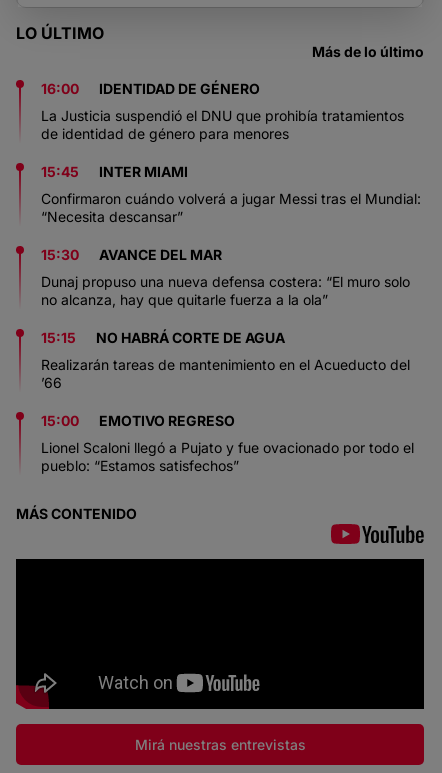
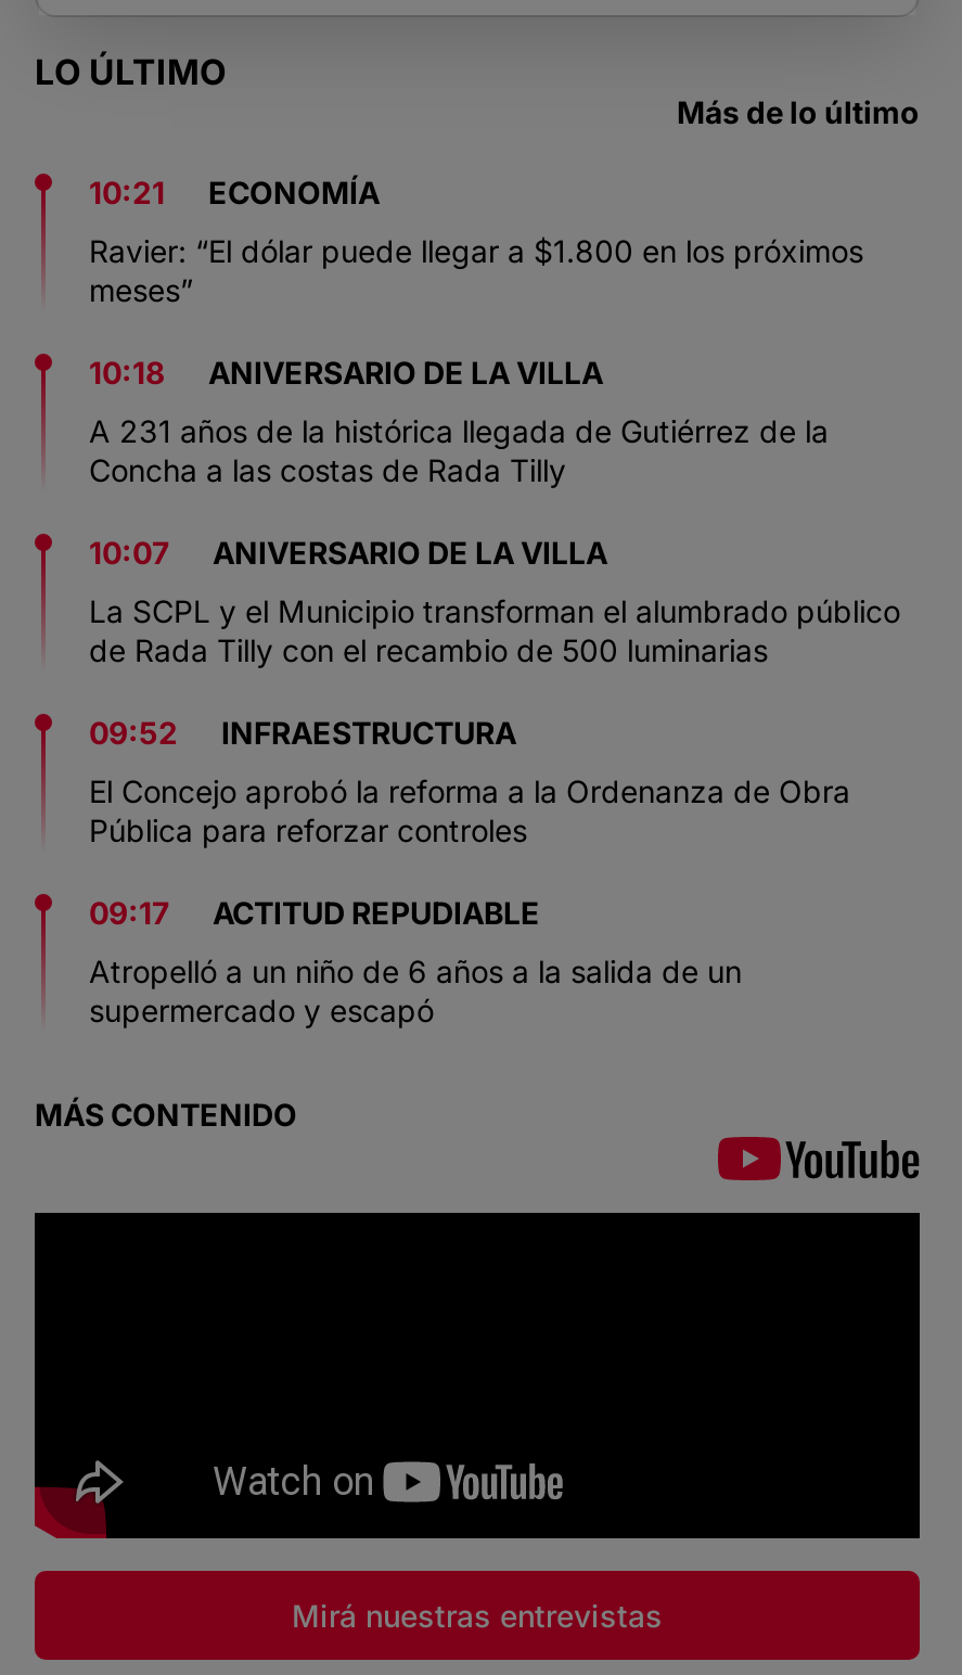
- 16:00
- IDENTIDAD DE GÉNERO
+ 10:21
+ ECONOMÍA

- La Justicia suspendió el DNU que prohibía tratamientos
- de identidad de género para menores
+ Ravier: “El dólar puede llegar a $1.800 en los próximos
+ meses”

- 15:45
- INTER MIAMI
+ 10:18
+ ANIVERSARIO DE LA VILLA

- Confirmaron cuándo volverá a jugar Messi tras el Mundial:
- “Necesita descansar”
+ A 231 años de la histórica llegada de Gutiérrez de la
+ Concha a las costas de Rada Tilly

- 15:30
- AVANCE DEL MAR
+ 10:07
+ ANIVERSARIO DE LA VILLA

- Dunaj propuso una nueva defensa costera: “El muro solo
- no alcanza, hay que quitarle fuerza a la ola”
+ La SCPL y el Municipio transforman el alumbrado público
+ de Rada Tilly con el recambio de 500 luminarias

- 15:15
- NO HABRÁ CORTE DE AGUA
+ 09:52
+ INFRAESTRUCTURA

- Realizarán tareas de mantenimiento en el Acueducto del
- ’66
+ El Concejo aprobó la reforma a la Ordenanza de Obra
+ Pública para reforzar controles

- 15:00
- EMOTIVO REGRESO
+ 09:17
+ ACTITUD REPUDIABLE

- Lionel Scaloni llegó a Pujato y fue ovacionado por todo el
- pueblo: “Estamos satisfechos”
+ Atropelló a un niño de 6 años a la salida de un
+ supermercado y escapó
